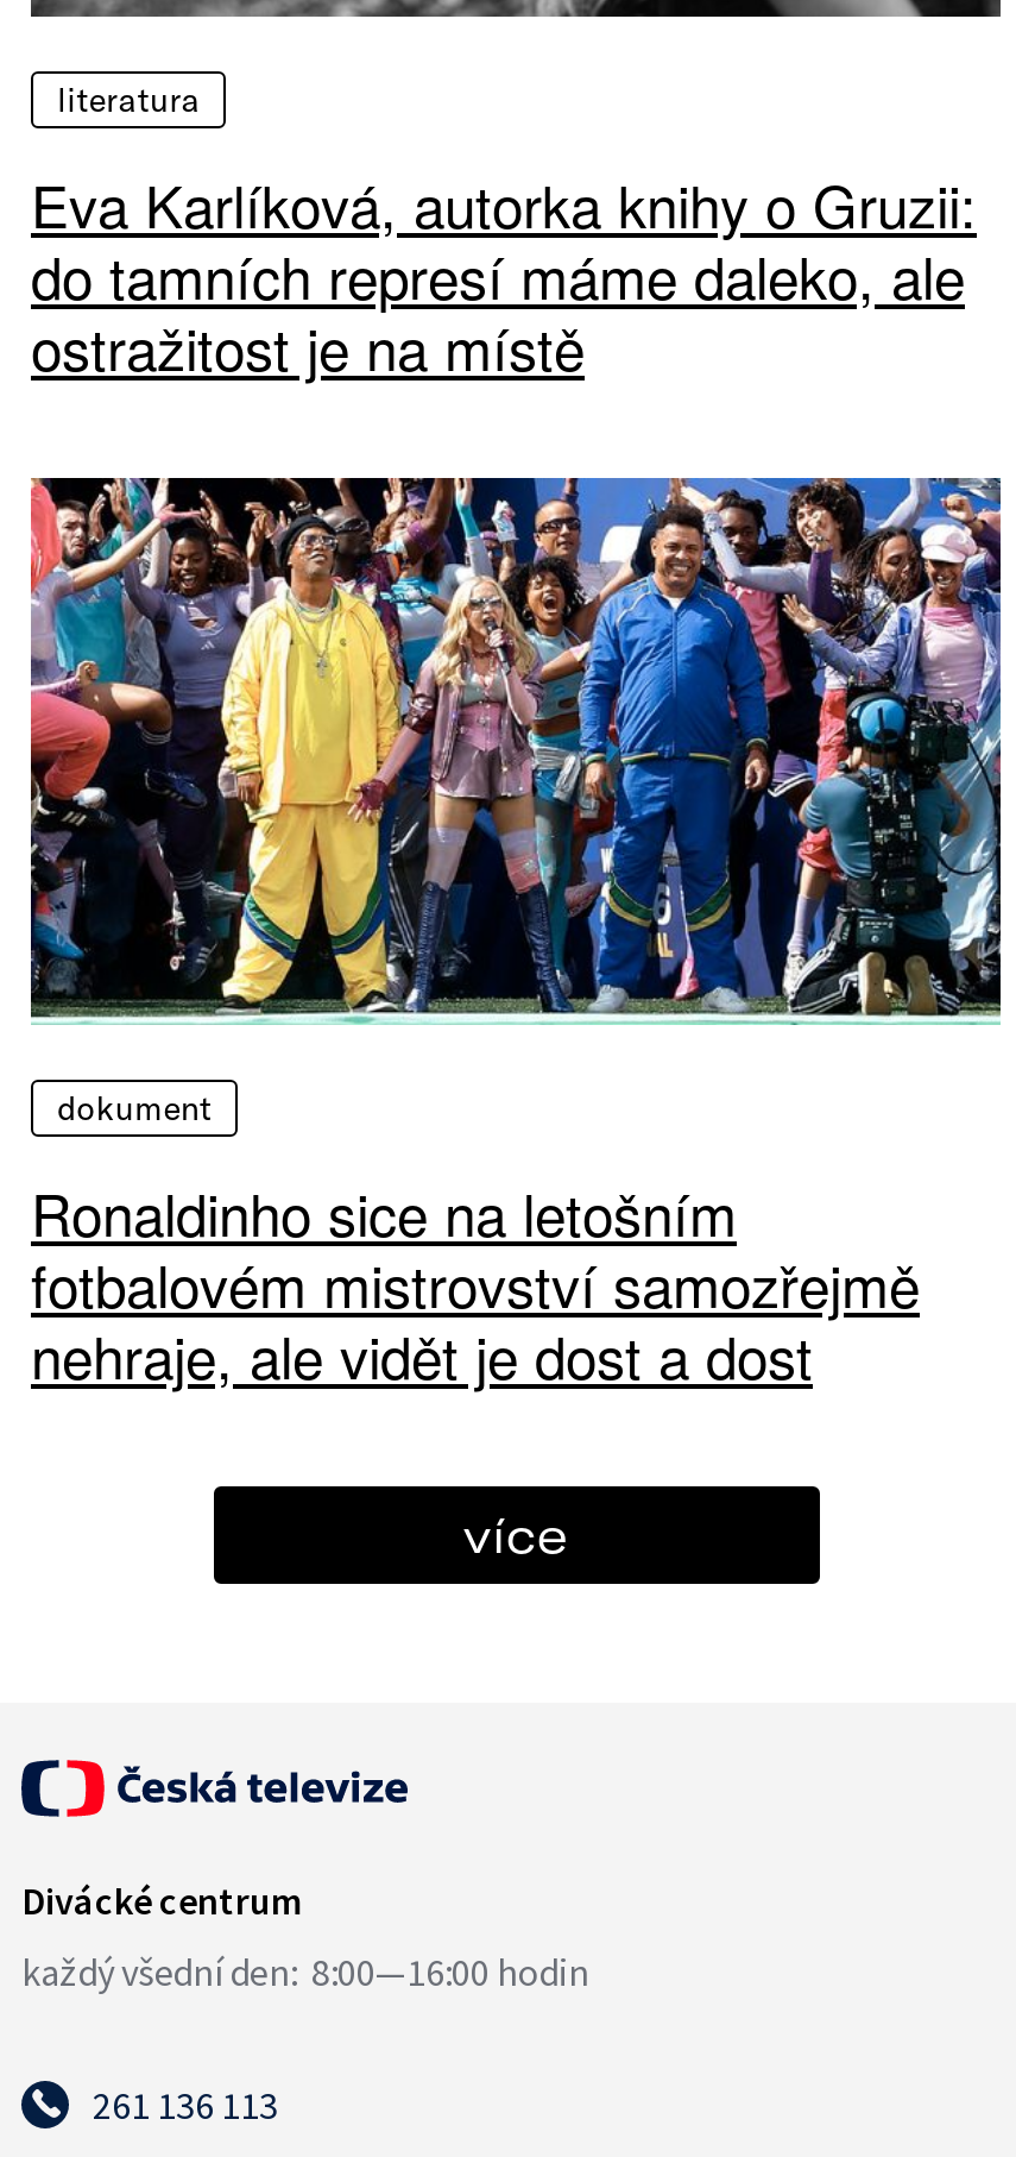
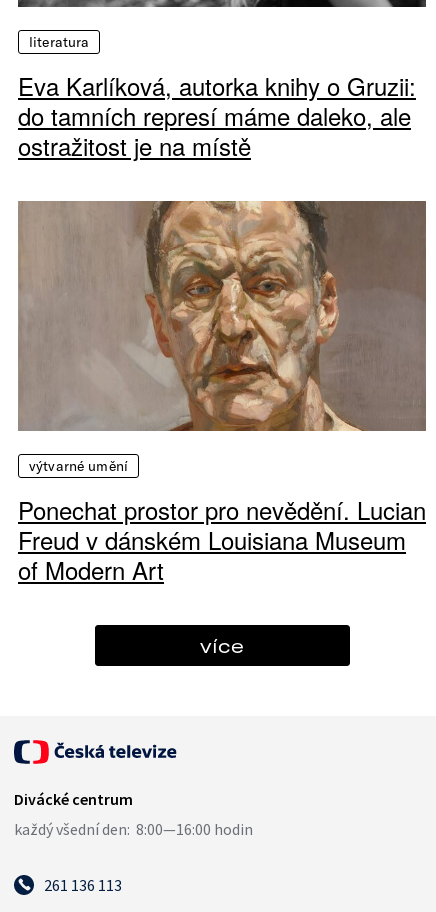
- [image]
- dokument
+ [image]
+ výtvarné umění

- Ronaldinho sice na letošním
- fotbalovém mistrovství samozřejmě
- nehraje, ale vidět je dost a dost
+ Ponechat prostor pro nevědění. Lucian
+ Freud v dánském Louisiana Museum
+ of Modern Art
